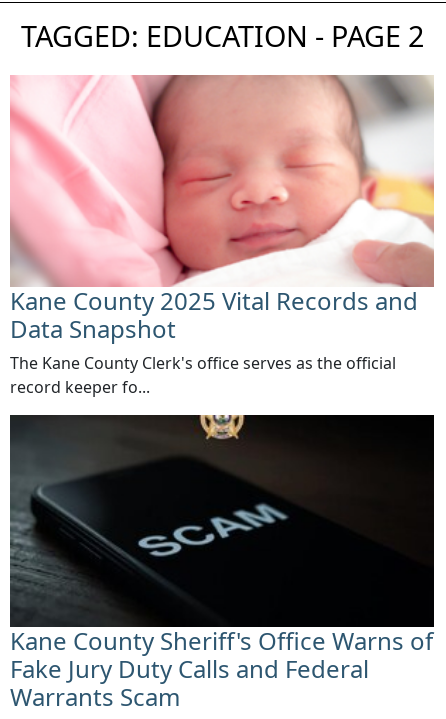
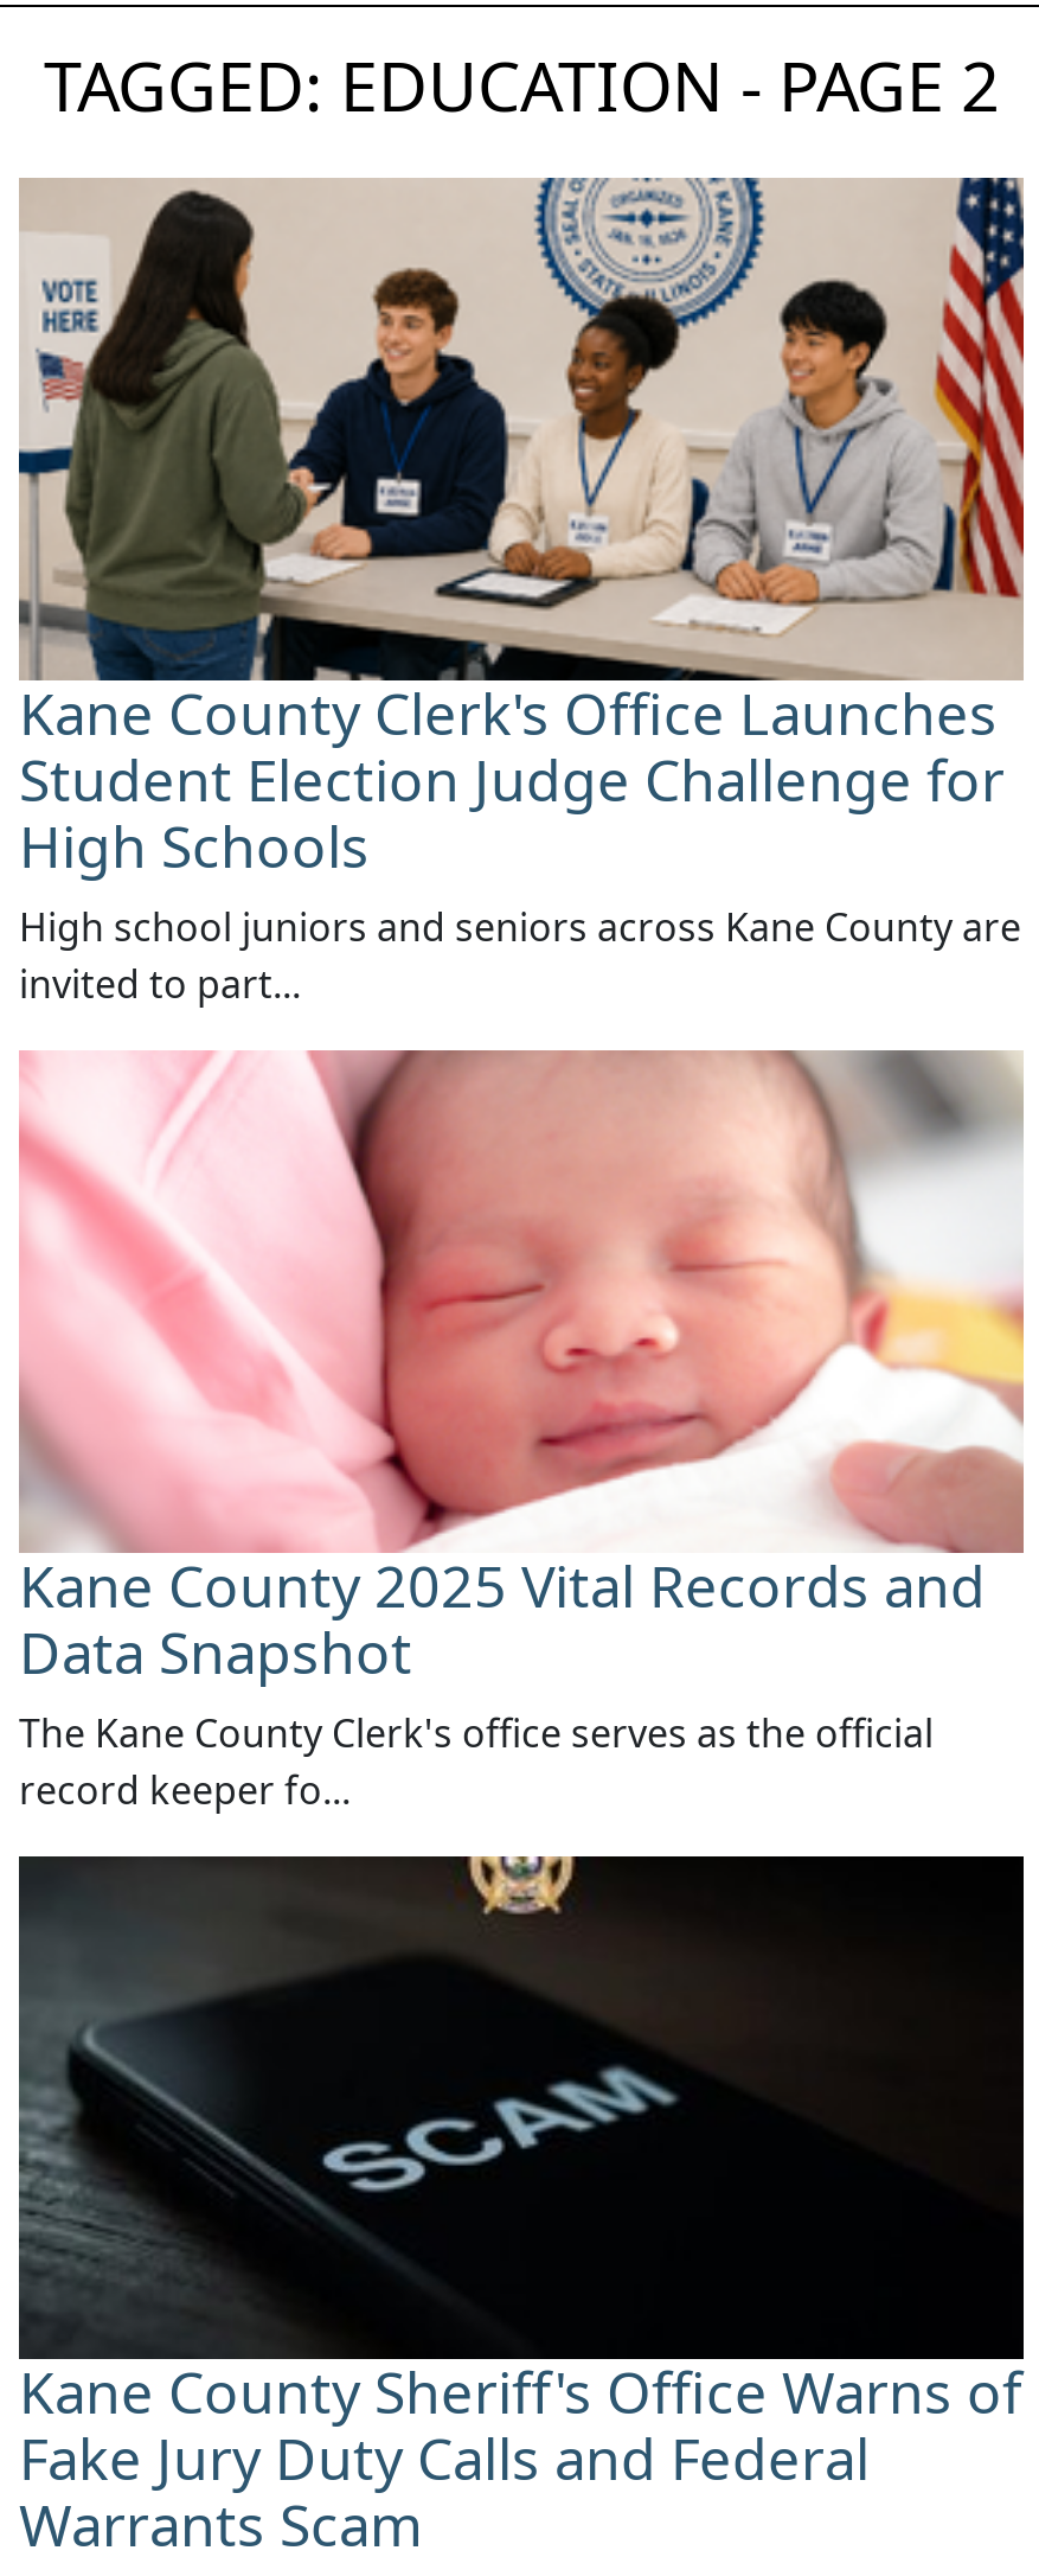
+ [image]
+ Kane County Clerk's Office Launches
+ Student Election Judge Challenge for
+ High Schools
+ High school juniors and seniors across Kane County are
+ invited to part...
